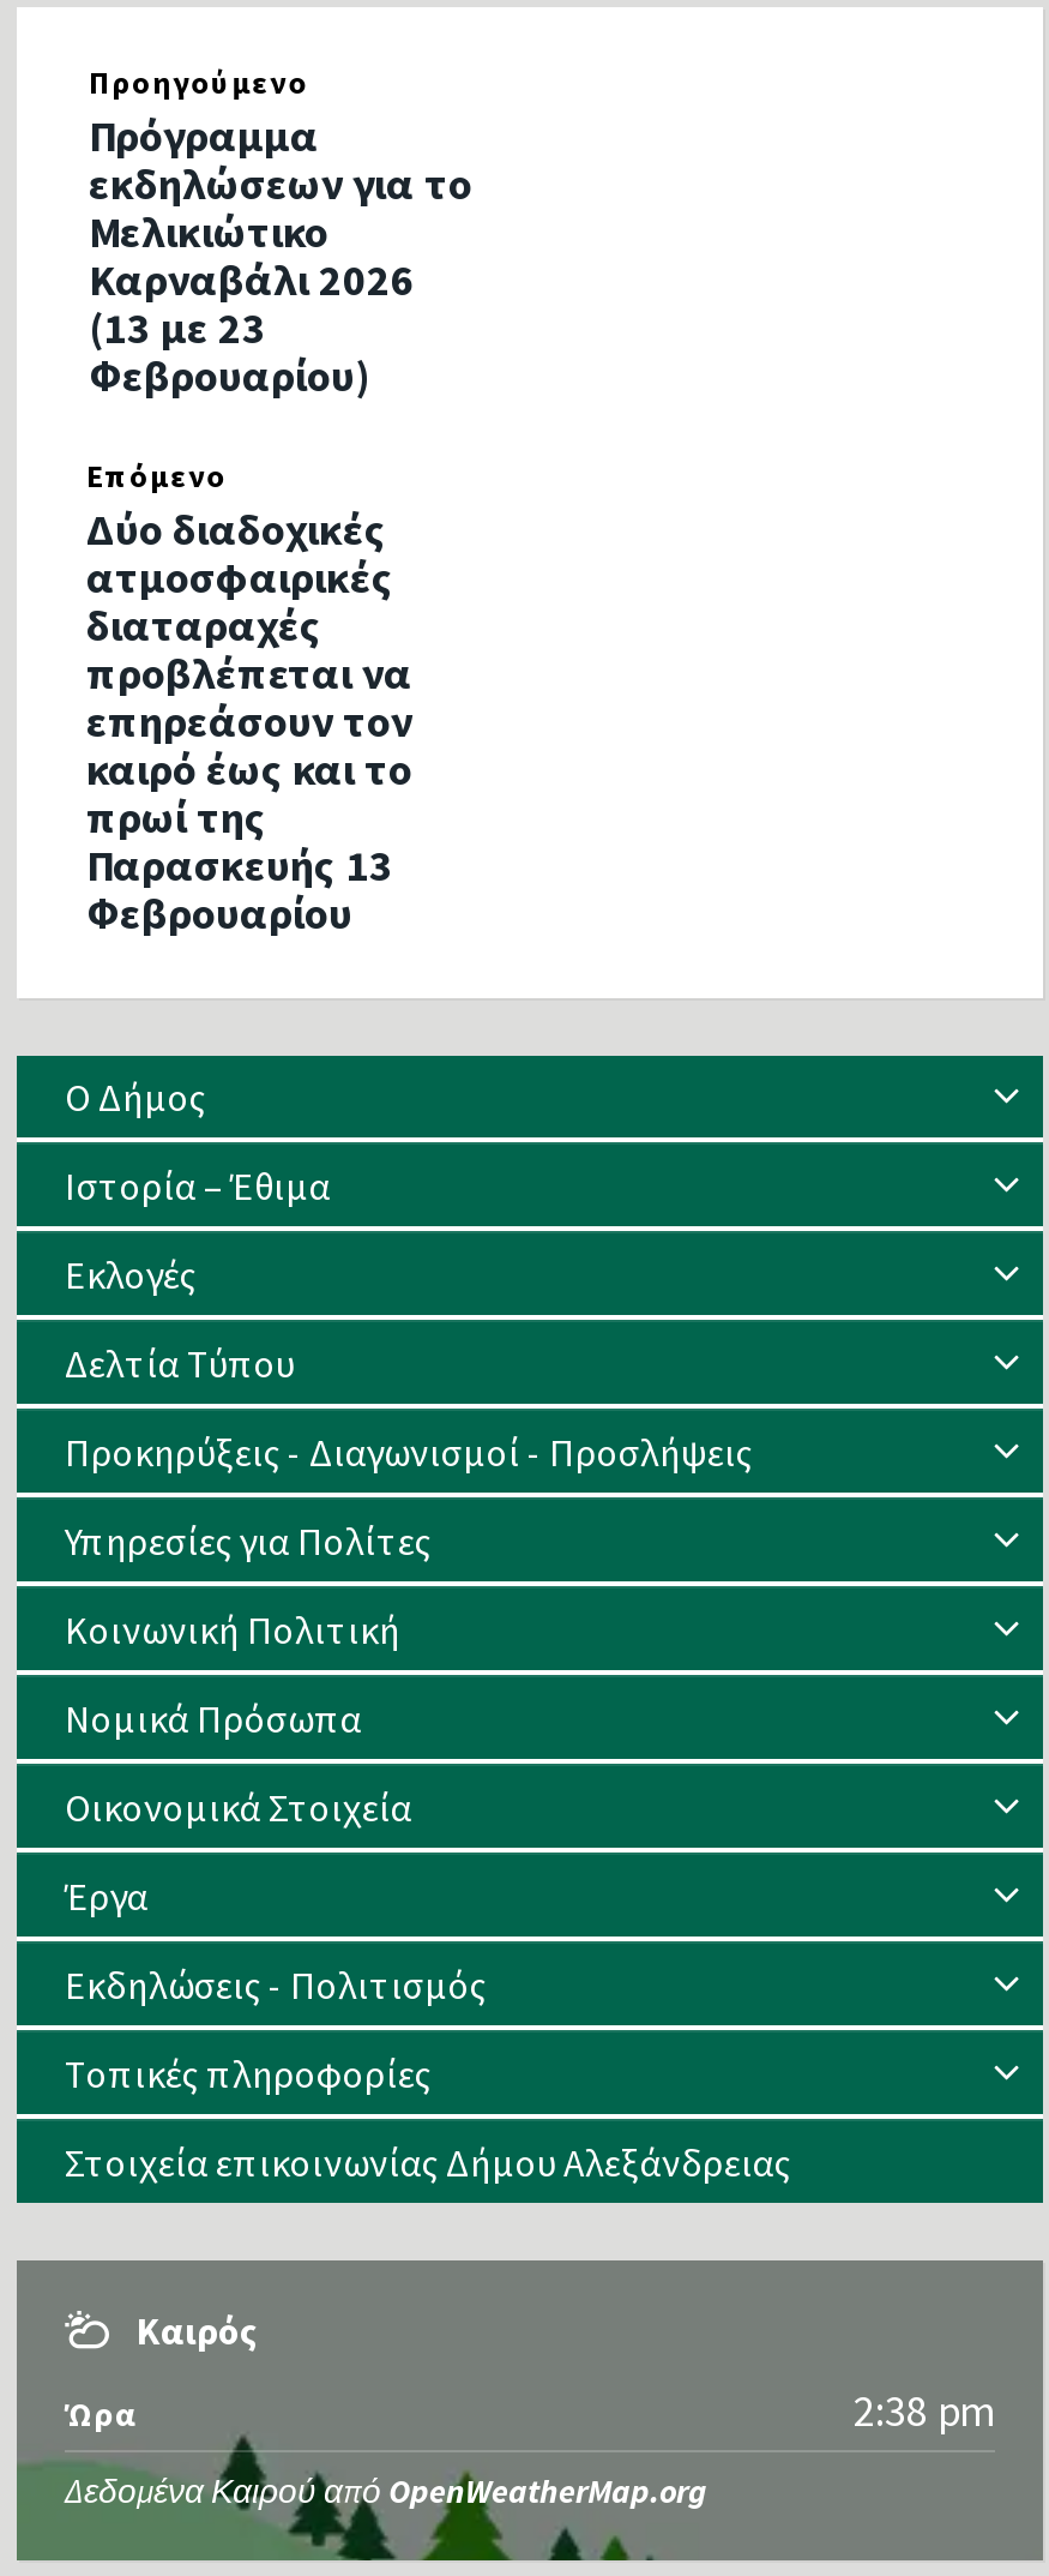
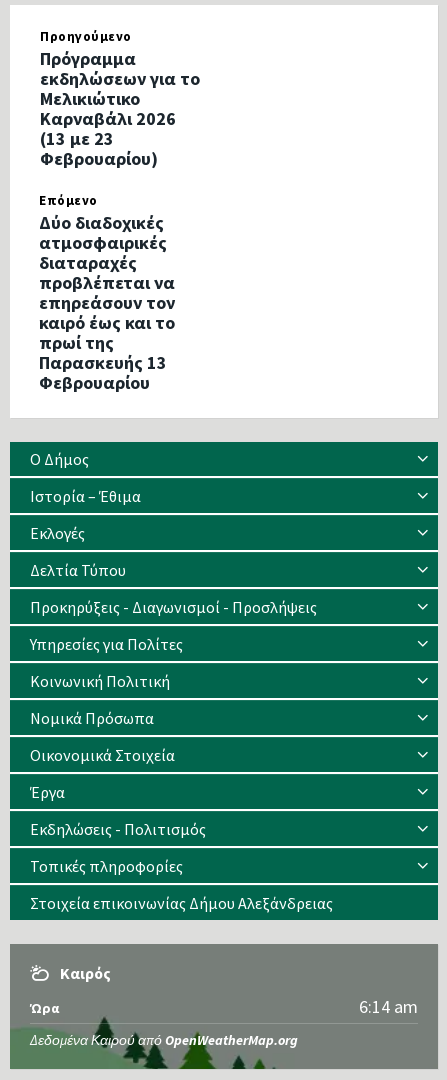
- 2:38 pm
+ 6:14 am
